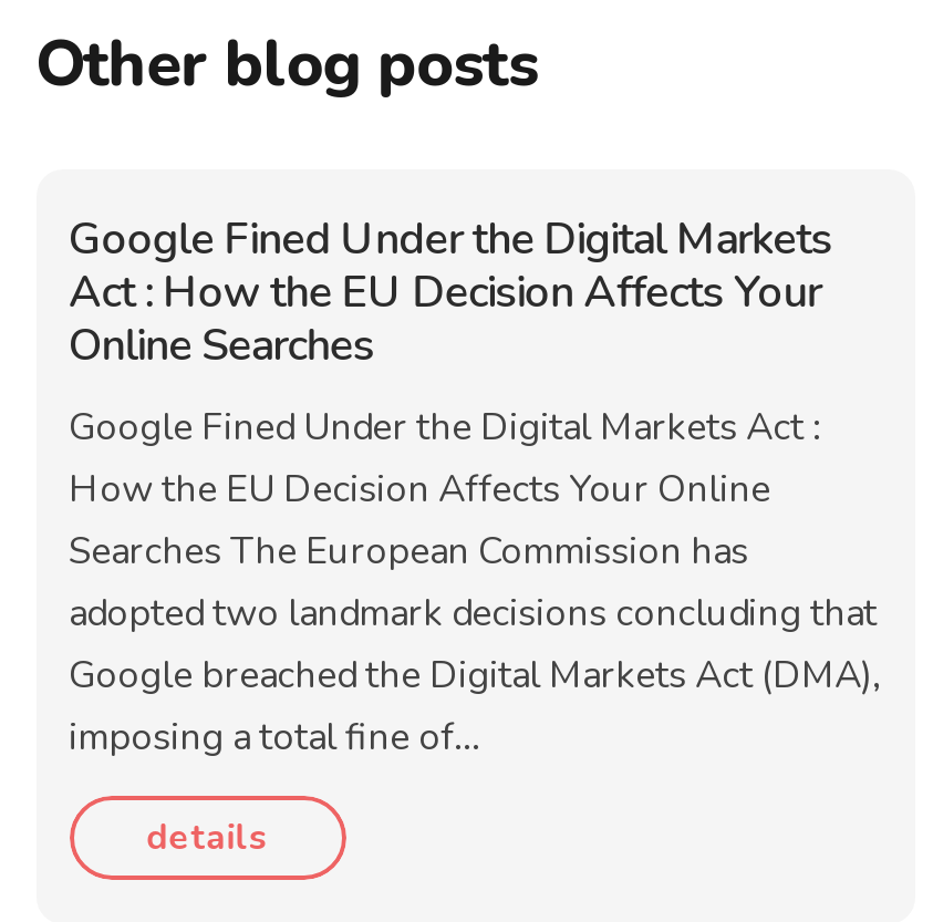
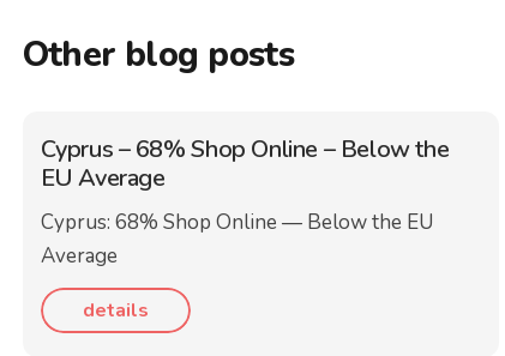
- Google Fined Under the Digital Markets
- Act : How the EU Decision Affects Your
- Online Searches
+ Cyprus – 68% Shop Online – Below the
+ EU Average

- Google Fined Under the Digital Markets Act :
- How the EU Decision Affects Your Online
- Searches The European Commission has
- adopted two landmark decisions concluding that
- Google breached the Digital Markets Act (DMA),
- imposing a total fine of…
+ Cyprus: 68% Shop Online — Below the EU
+ Average
